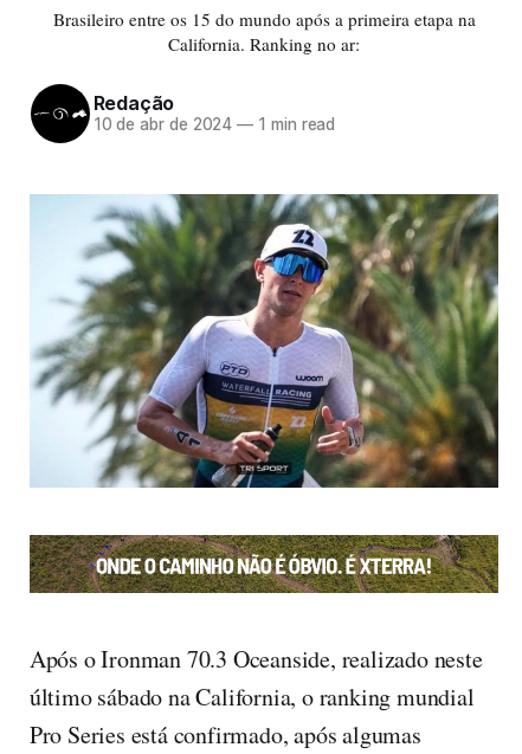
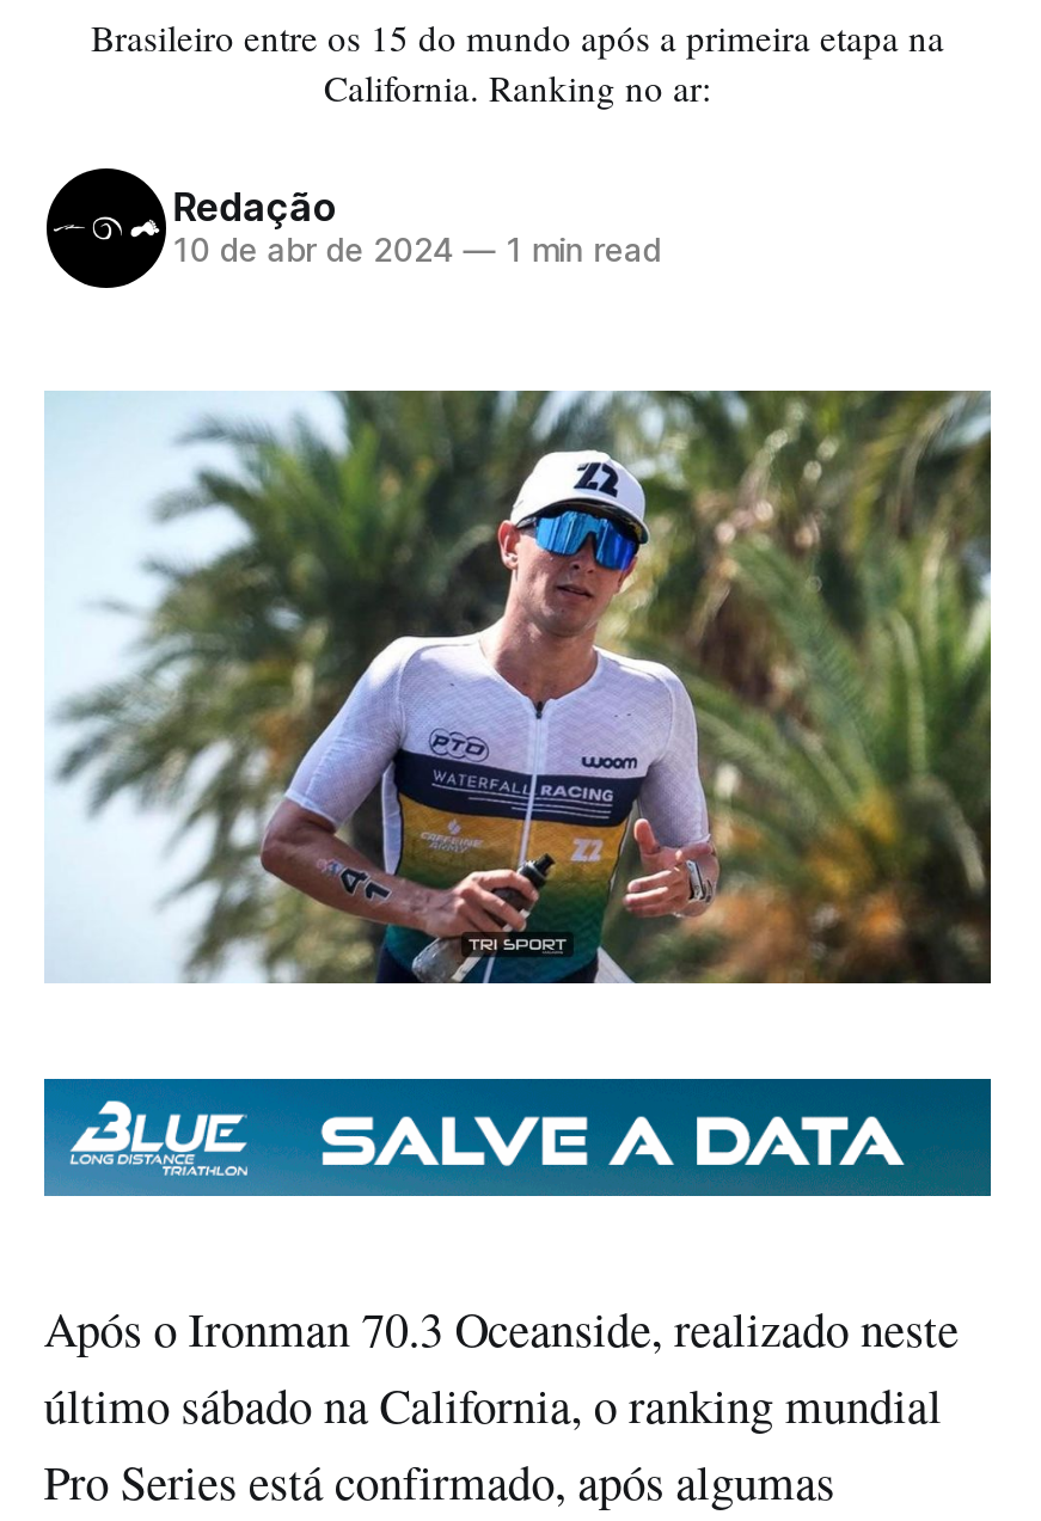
- [image]
+ [image]
